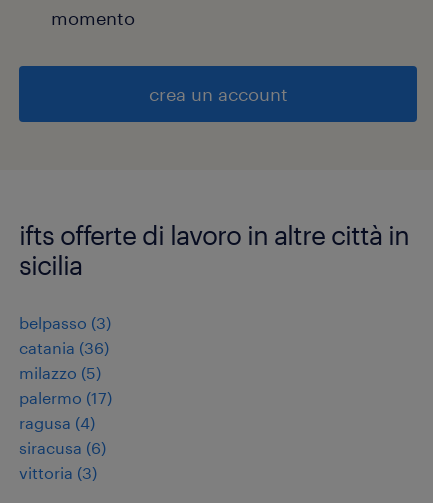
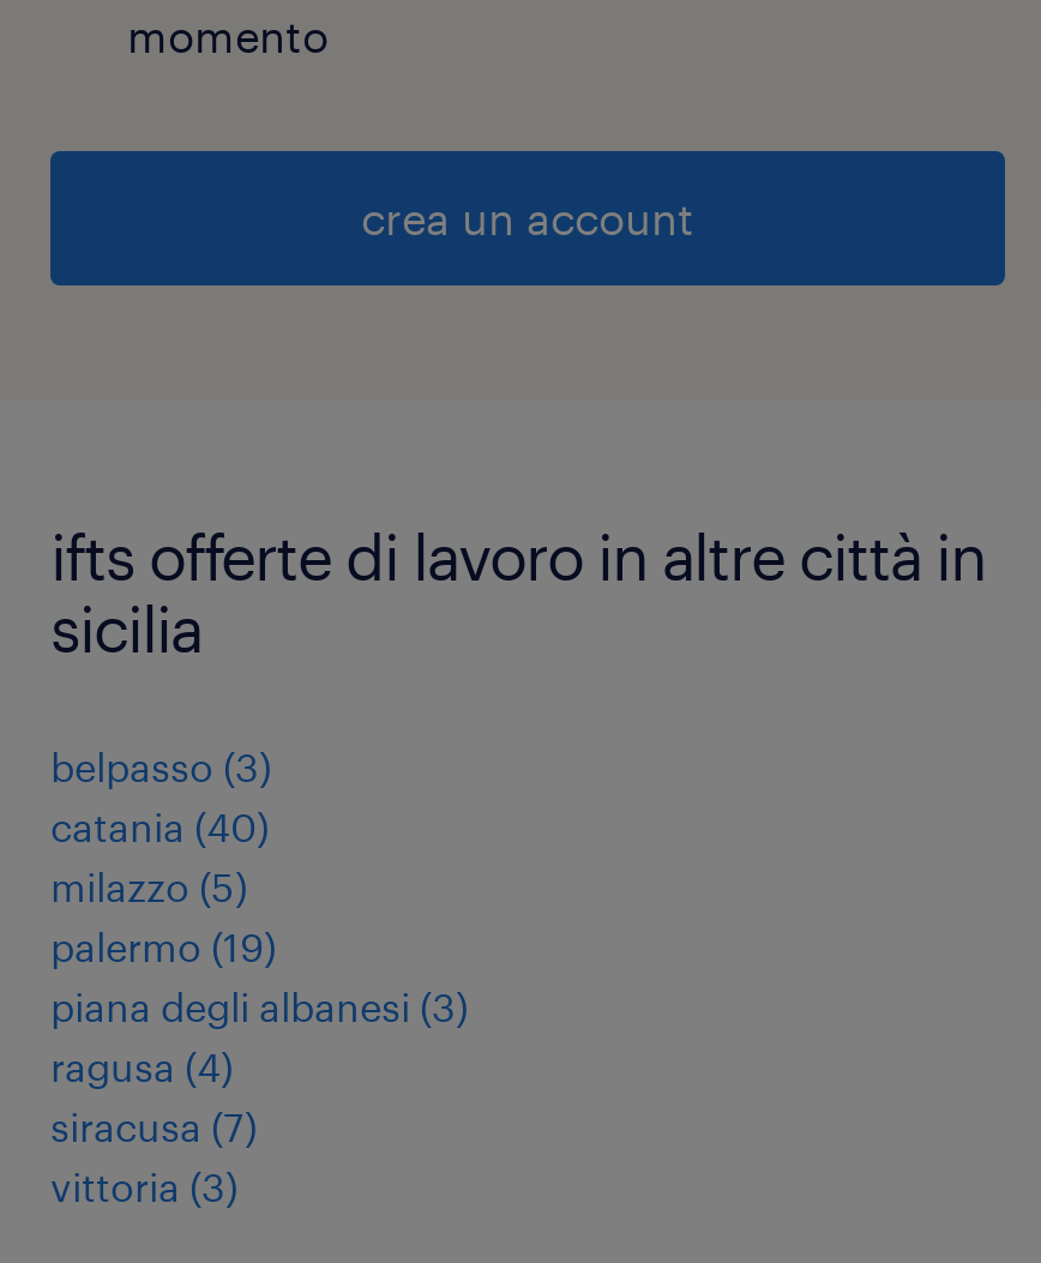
- catania (36)
+ catania (40)

- palermo (17)
+ palermo (19)
+ piana degli albanesi (3)

- siracusa (6)
+ siracusa (7)
